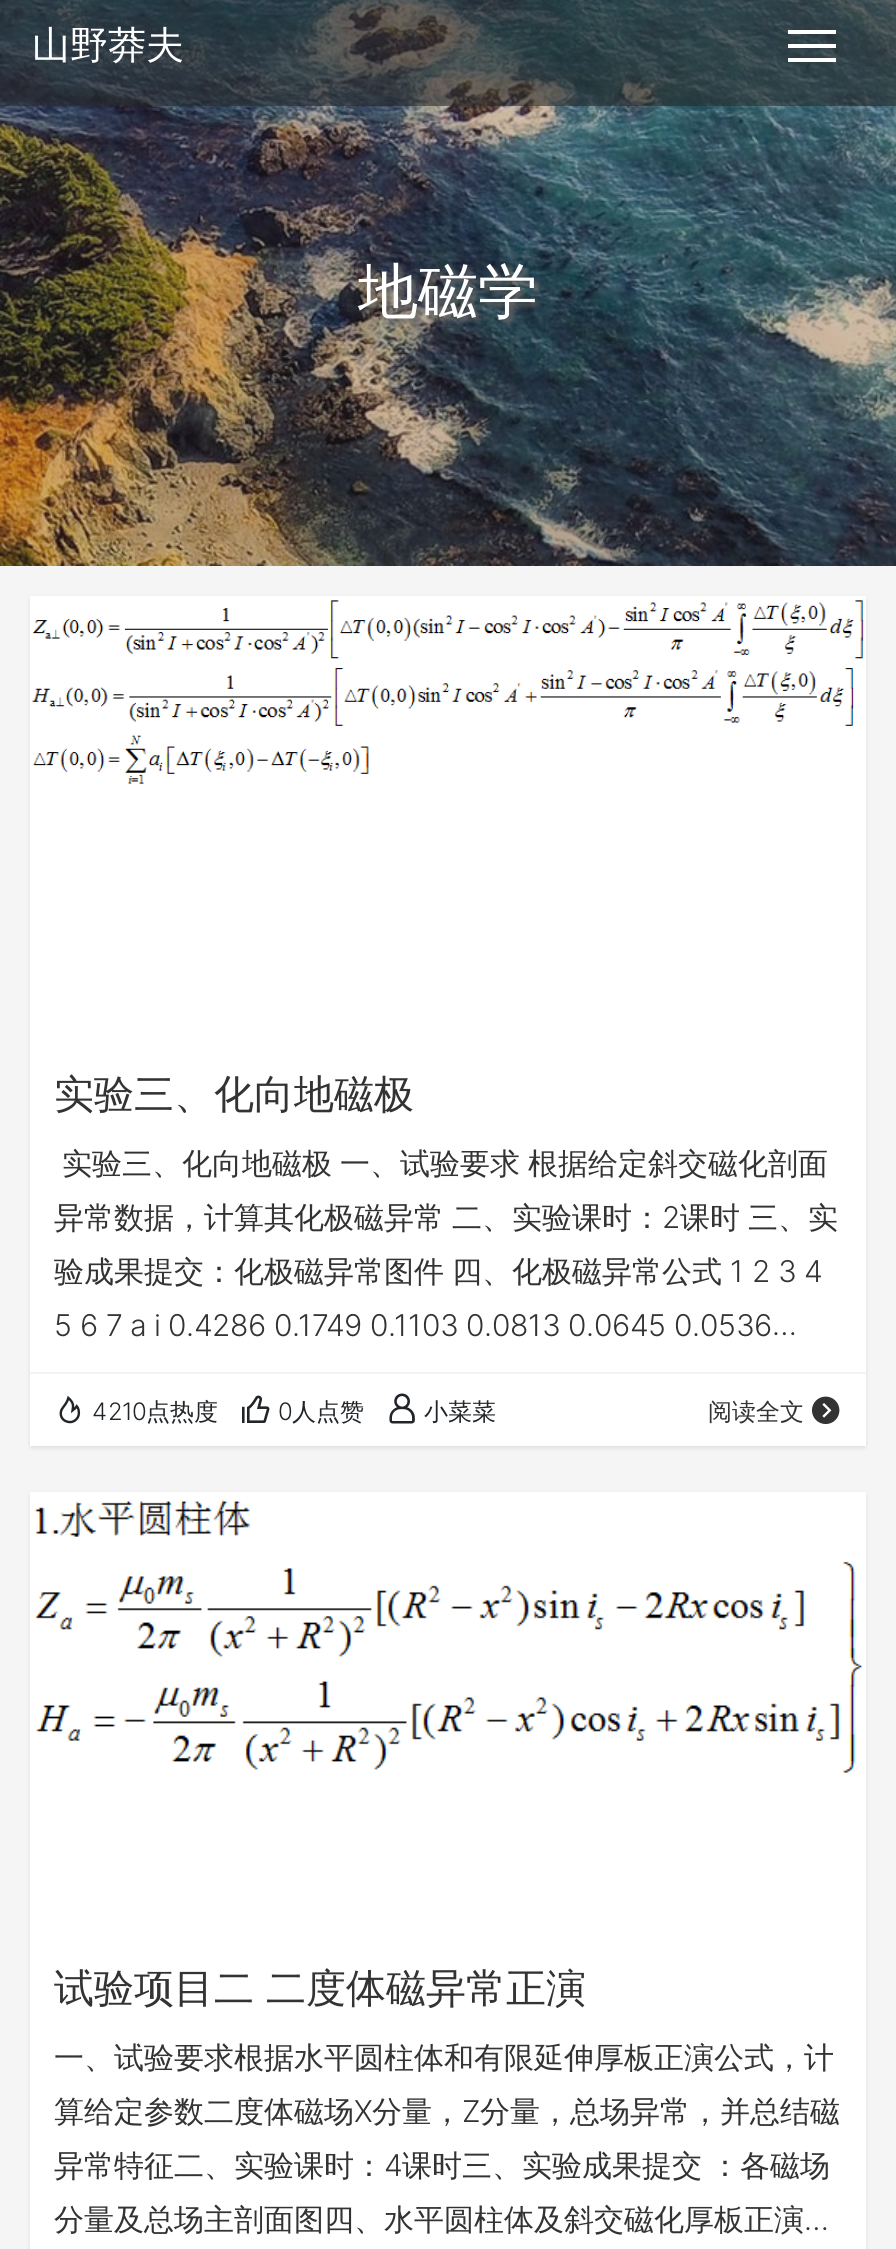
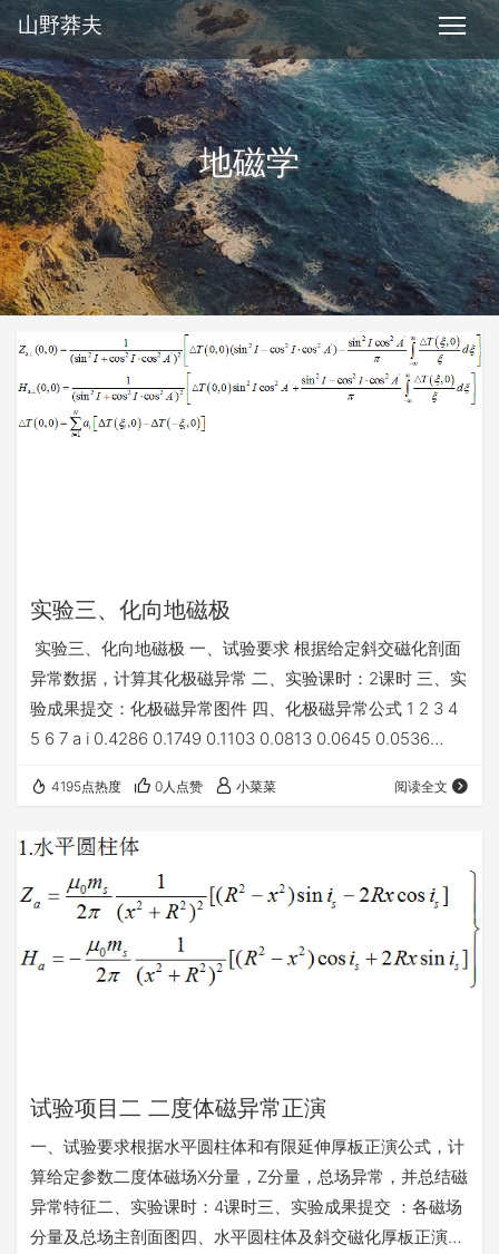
- 4210点热度 0人点赞 小菜菜
+ 4195点热度 0人点赞 小菜菜
